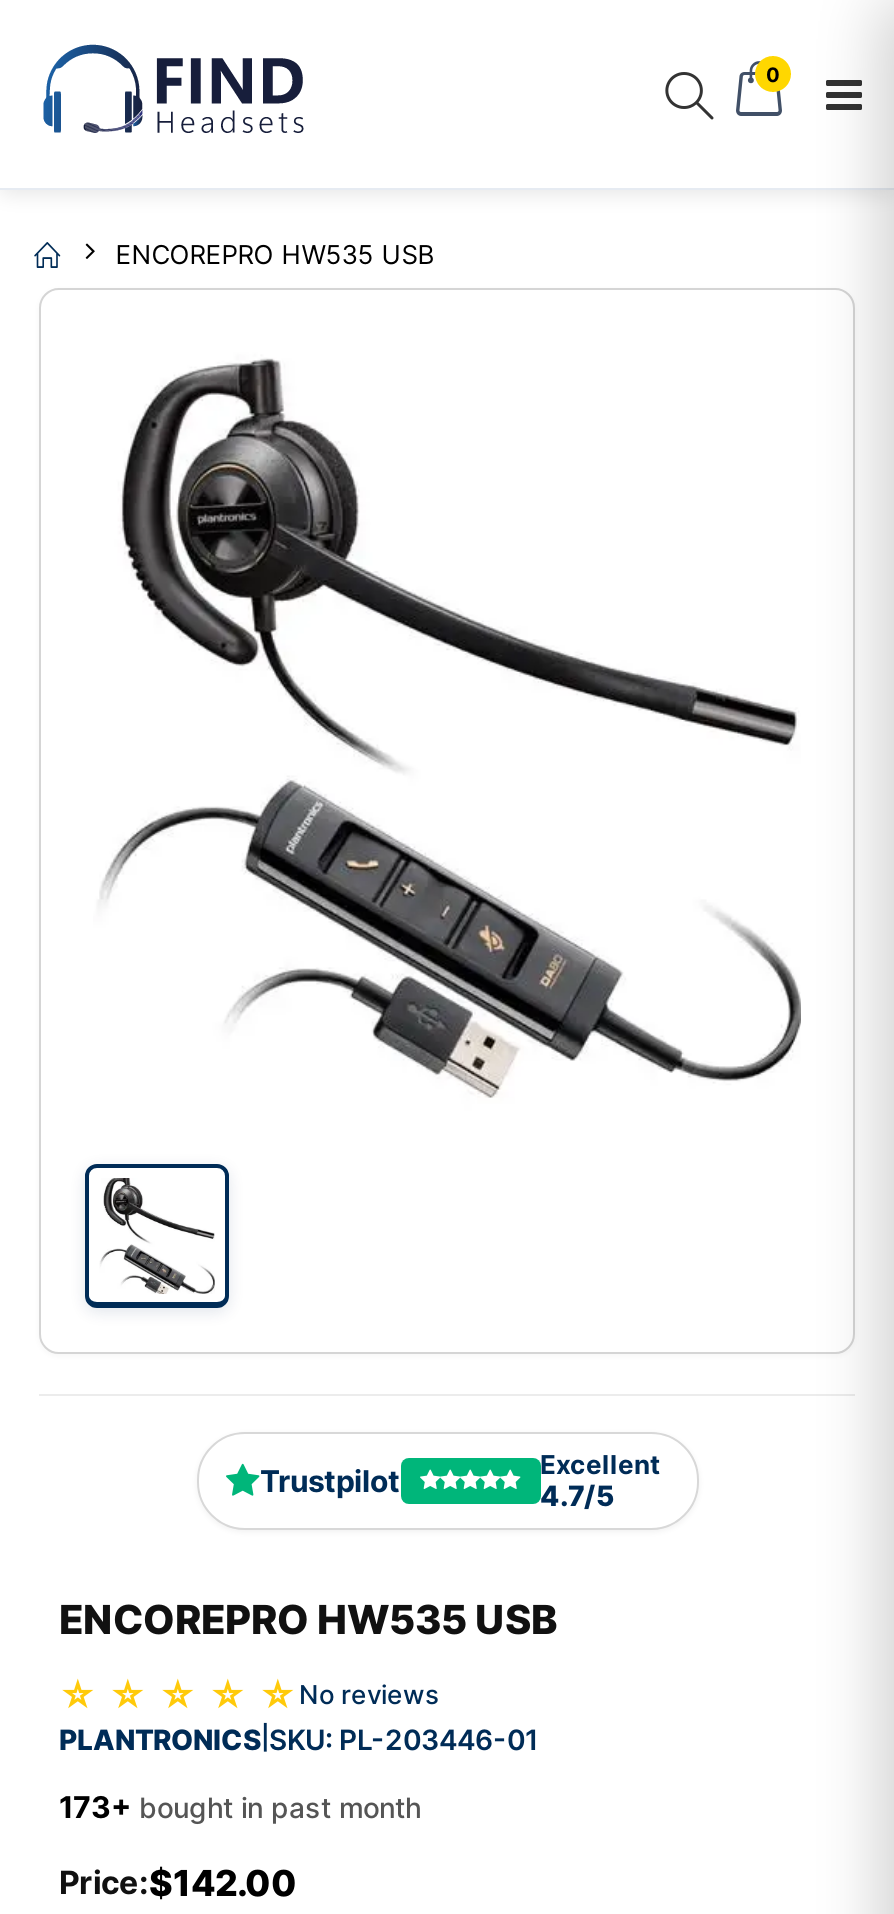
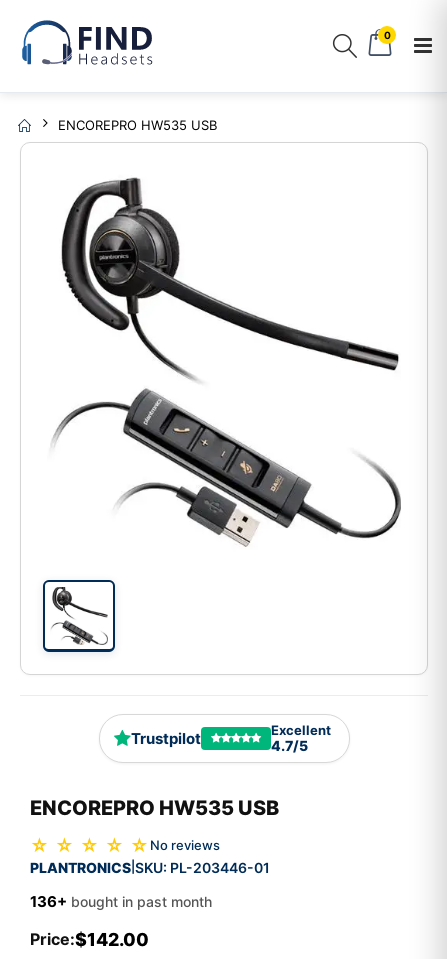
- 173+ bought in past month
+ 136+ bought in past month
